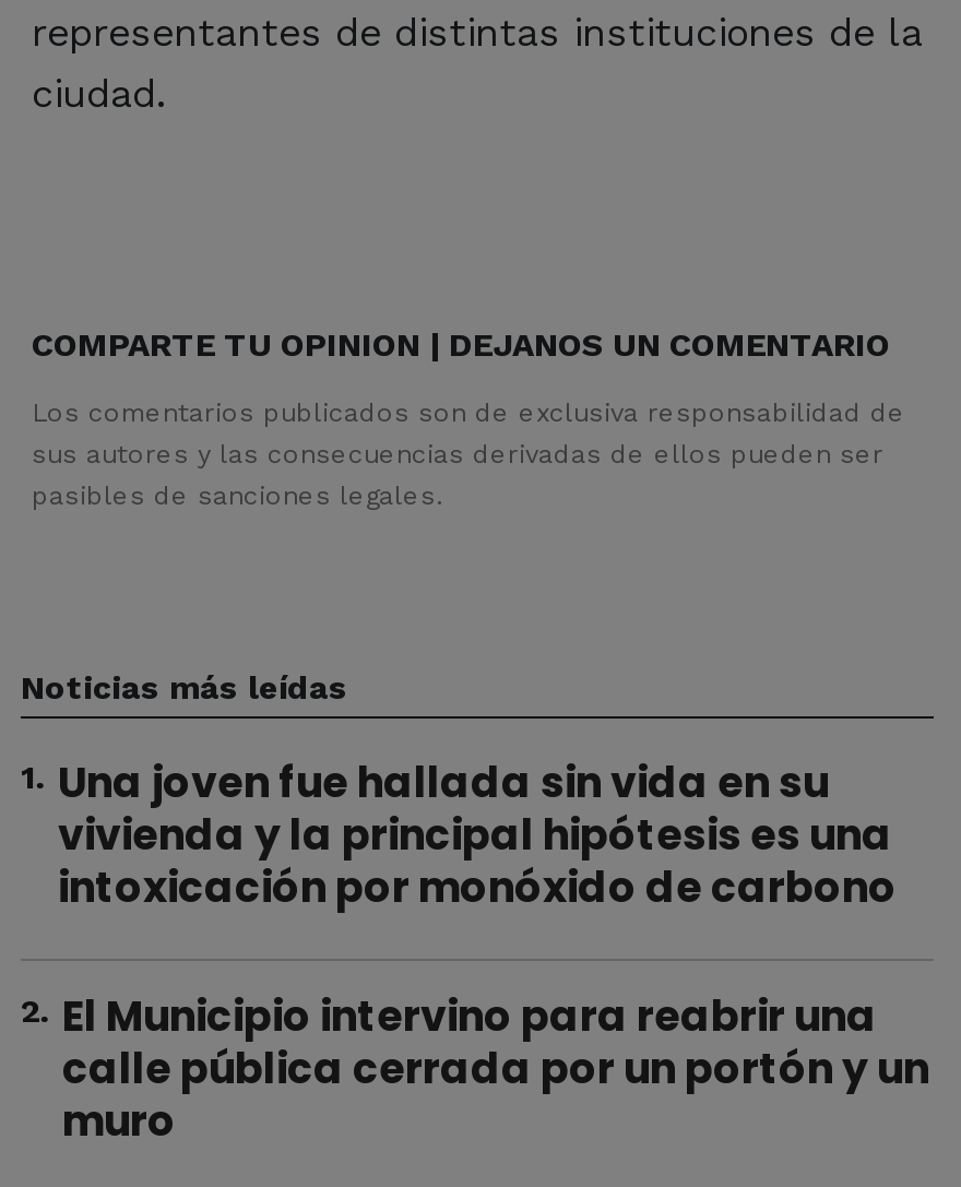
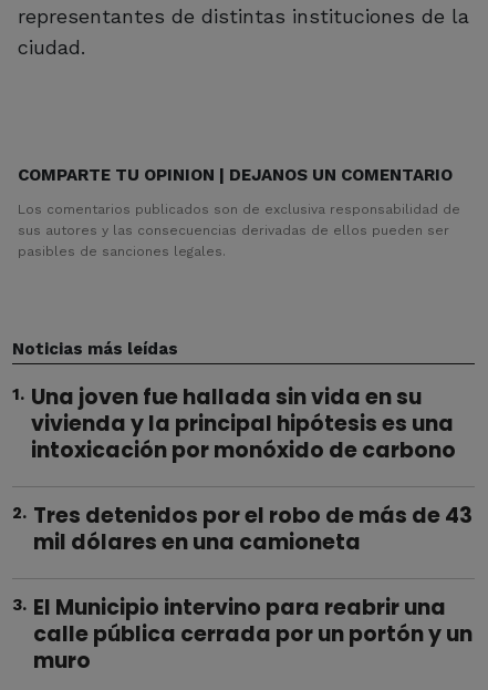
- 2. El Municipio intervino para reabrir una
+ 2. Tres detenidos por el robo de más de 43
+ mil dólares en una camioneta
+ 3. El Municipio intervino para reabrir una
